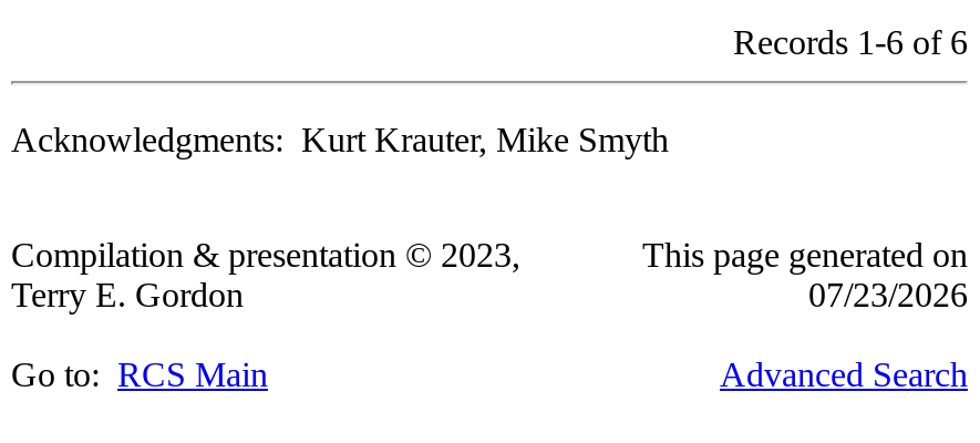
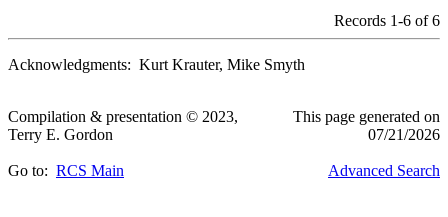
- 07/23/2026
+ 07/21/2026
